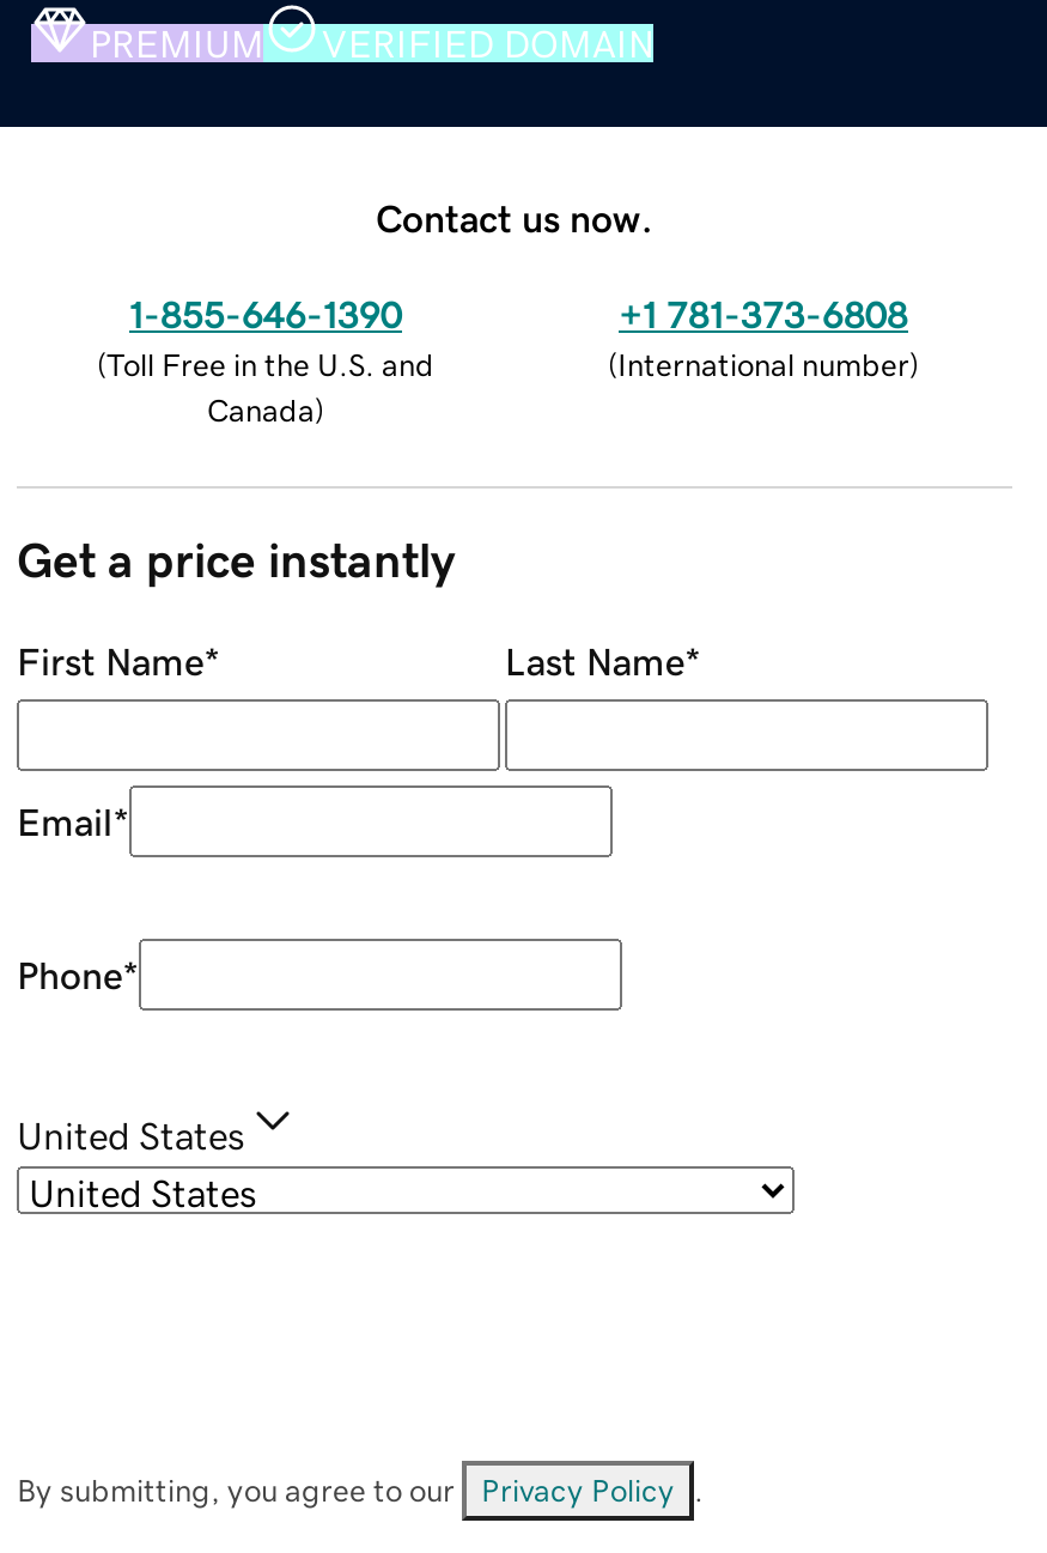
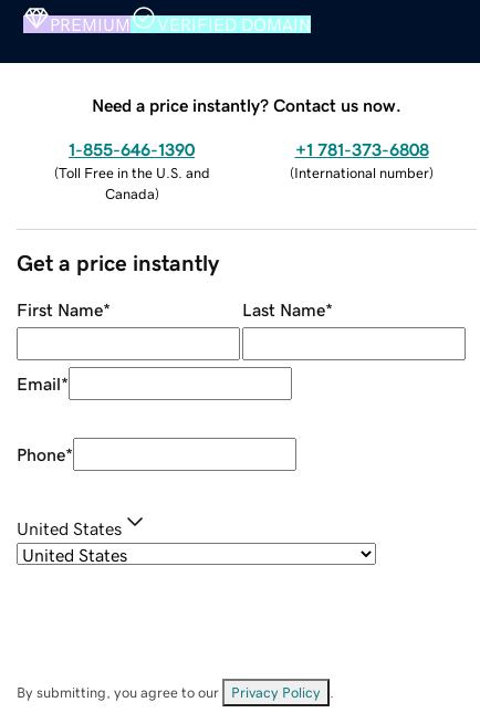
- Contact us now.
+ Need a price instantly? Contact us now.
